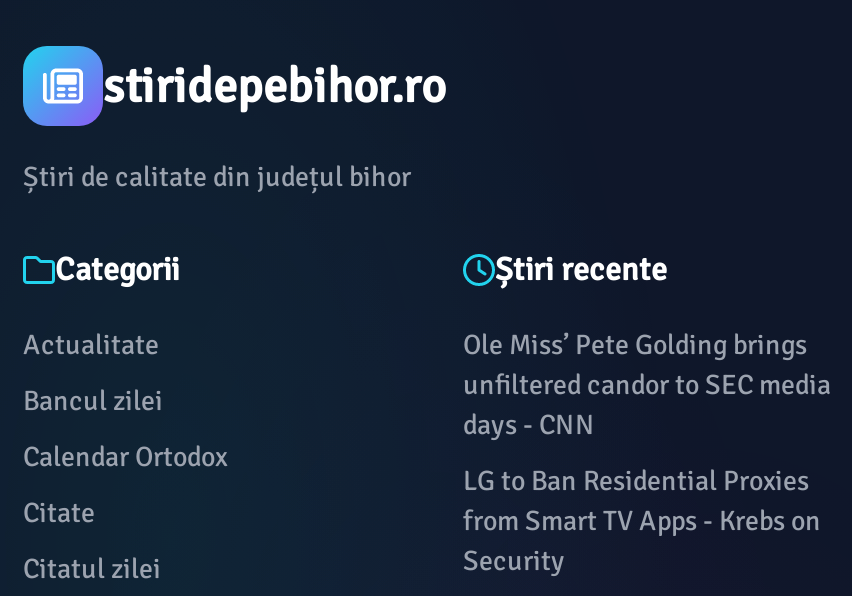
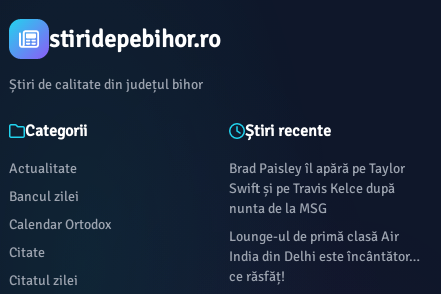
- Ole Miss’ Pete Golding brings
- unfiltered candor to SEC media
- days - CNN
+ Brad Paisley îl apără pe Taylor
+ Swift și pe Travis Kelce după
+ nunta de la MSG

- LG to Ban Residential Proxies
- from Smart TV Apps - Krebs on
- Security
+ Lounge-ul de primă clasă Air
+ India din Delhi este încântător…
+ ce răsfăț!
